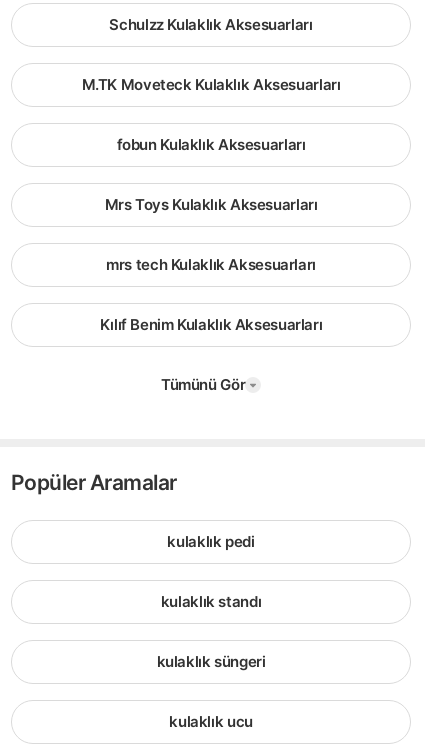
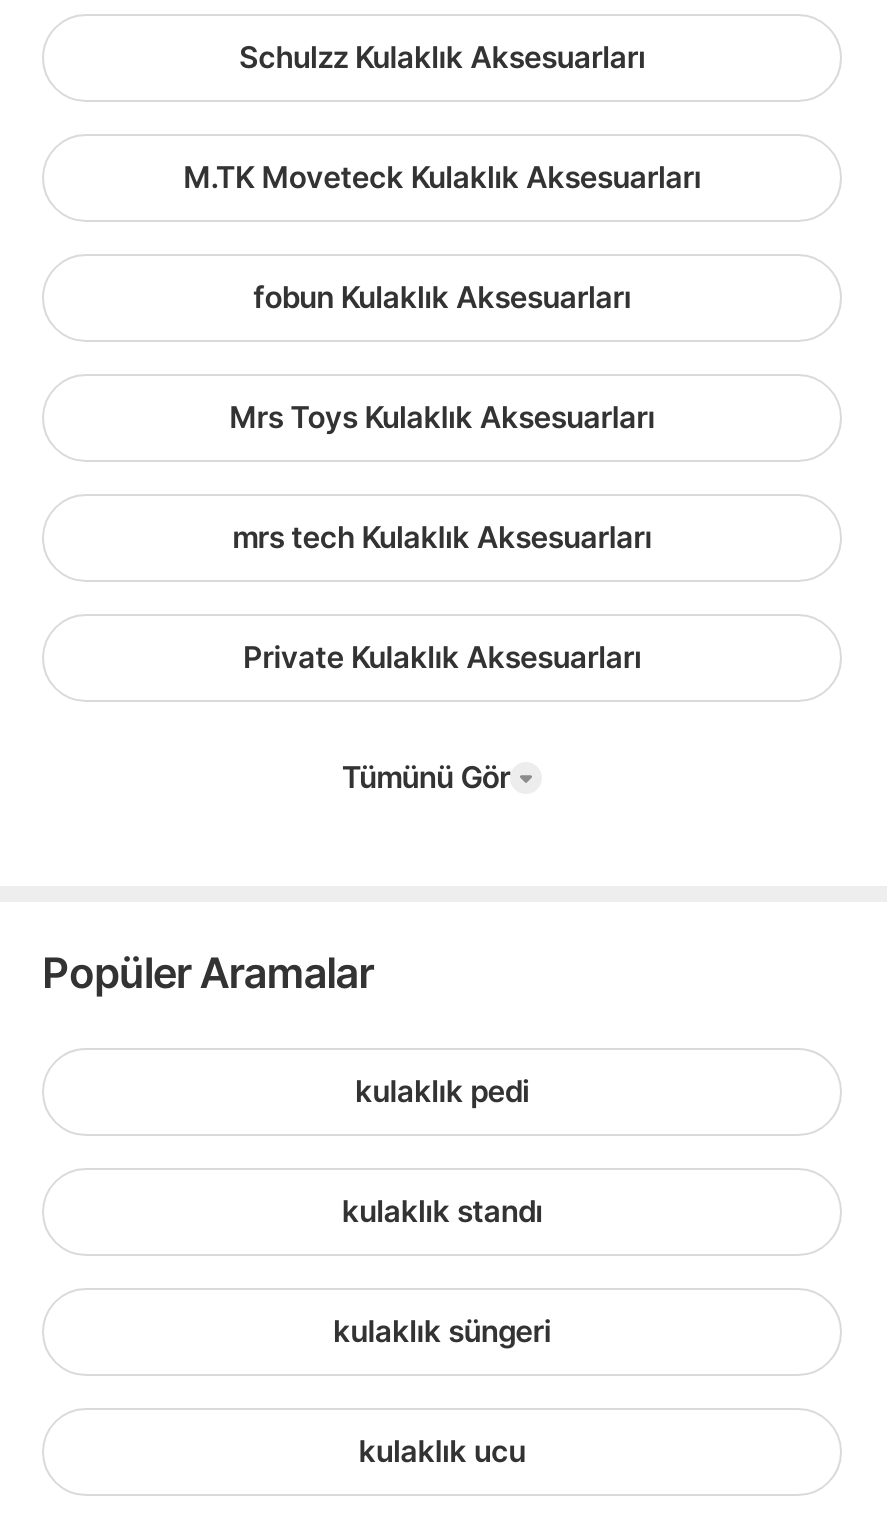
- Kılıf Benim Kulaklık Aksesuarları
+ Private Kulaklık Aksesuarları
